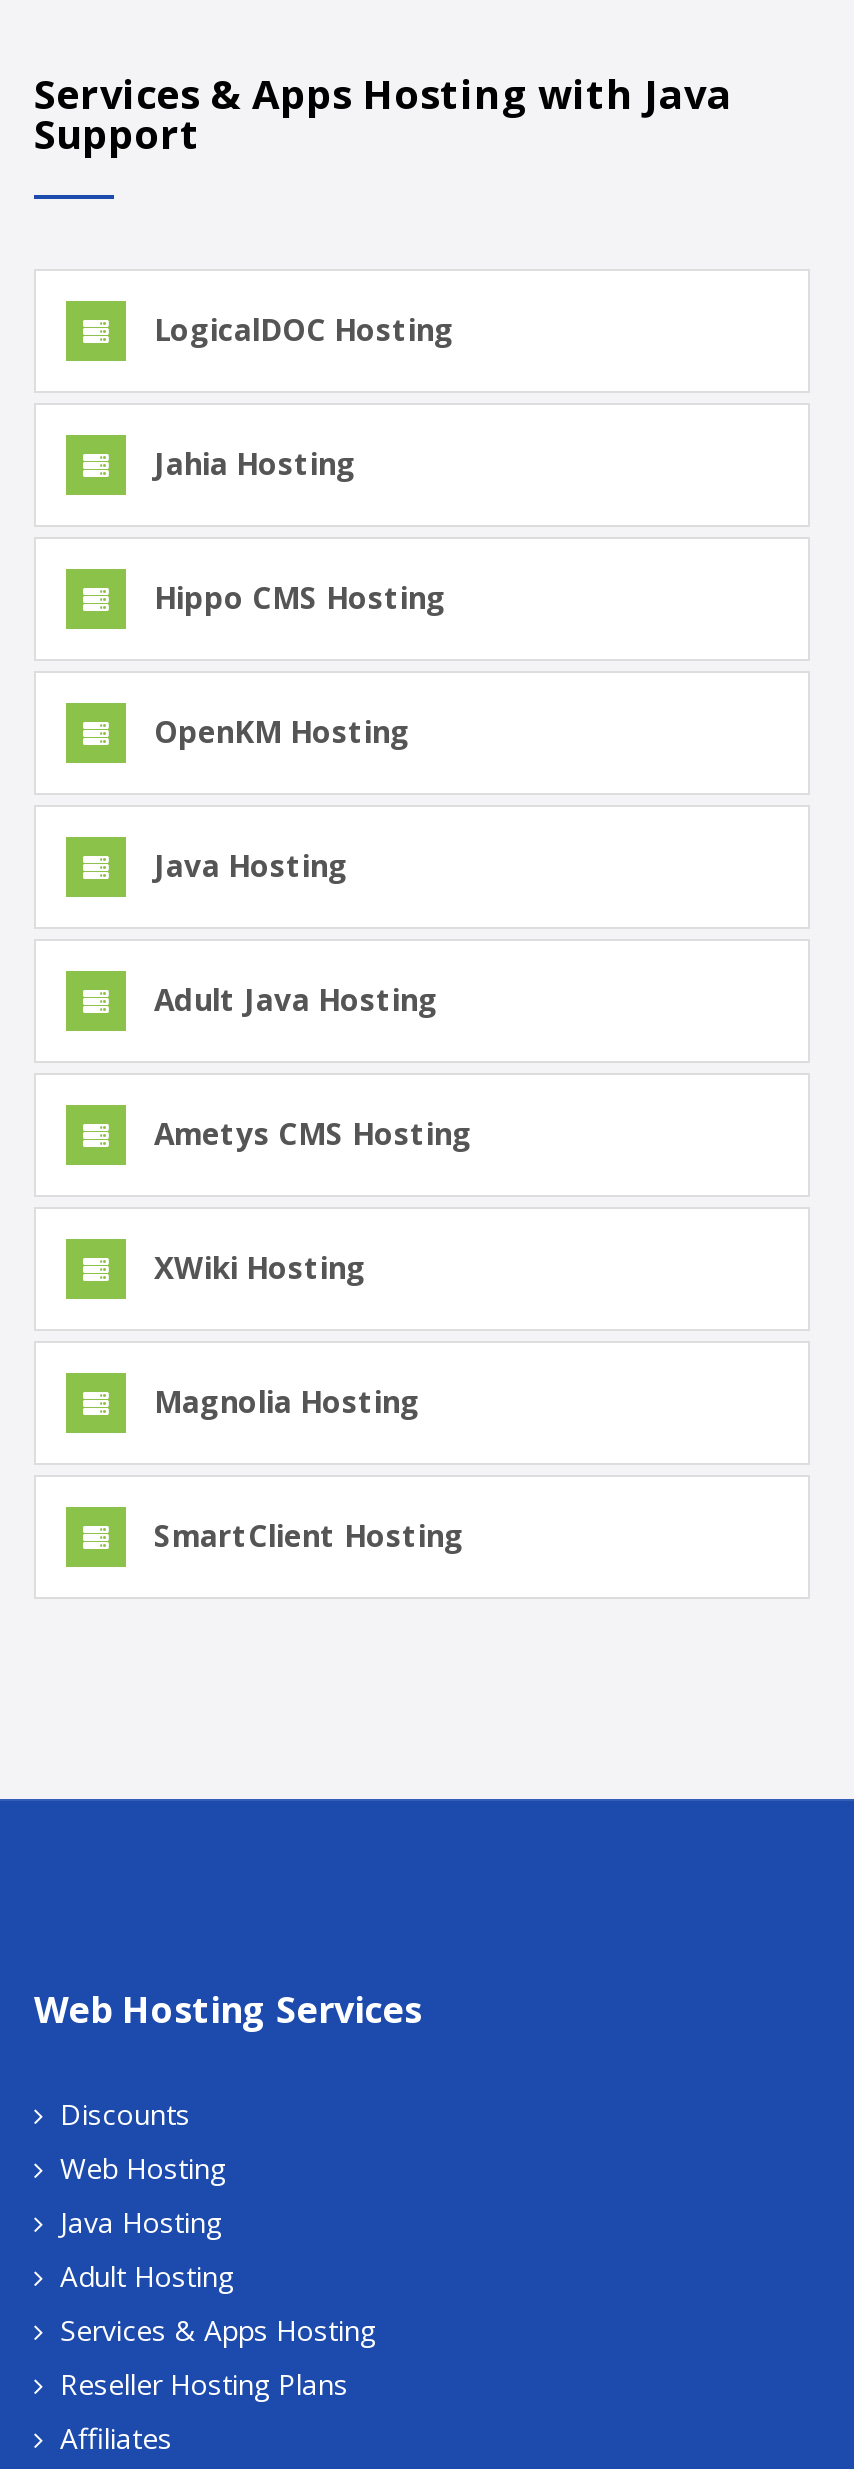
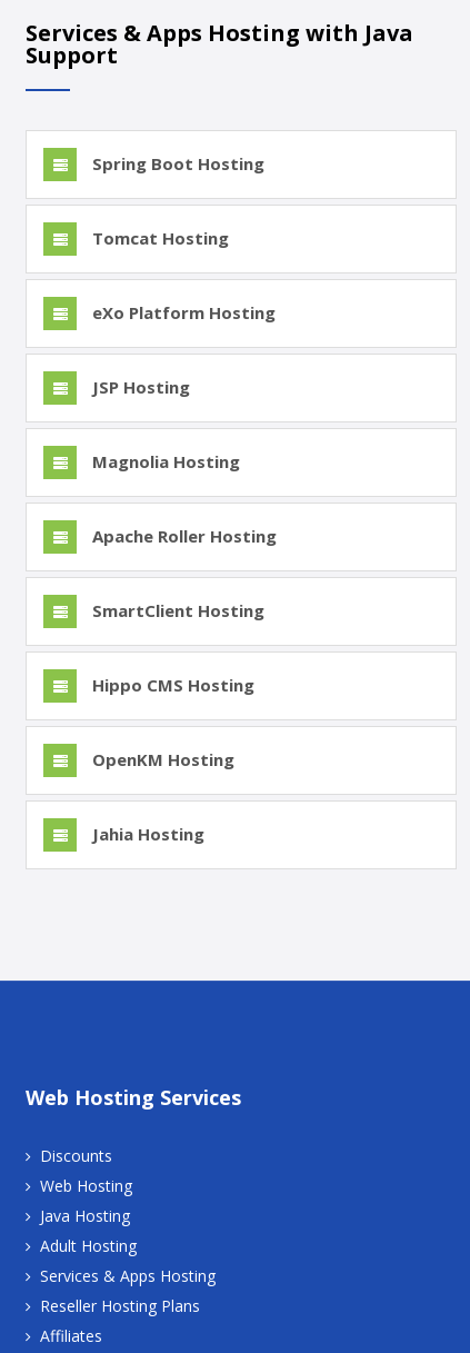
- LogicalDOC Hosting
+ Spring Boot Hosting
+ Tomcat Hosting
+ eXo Platform Hosting
+ JSP Hosting
+ Apache Roller Hosting

moved down: Jahia Hosting

moved down: Hippo CMS Hosting | OpenKM Hosting

- Java Hosting
- Adult Java Hosting
- Ametys CMS Hosting
- XWiki Hosting

moved up: Magnolia Hosting

moved up: SmartClient Hosting
